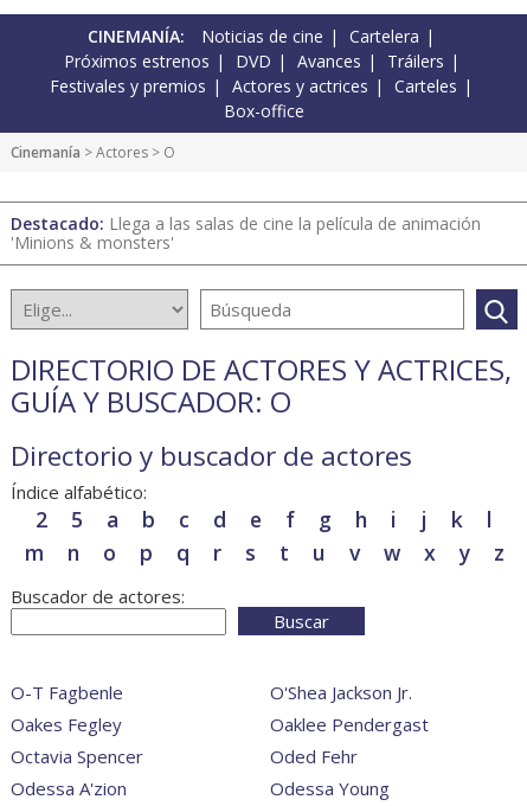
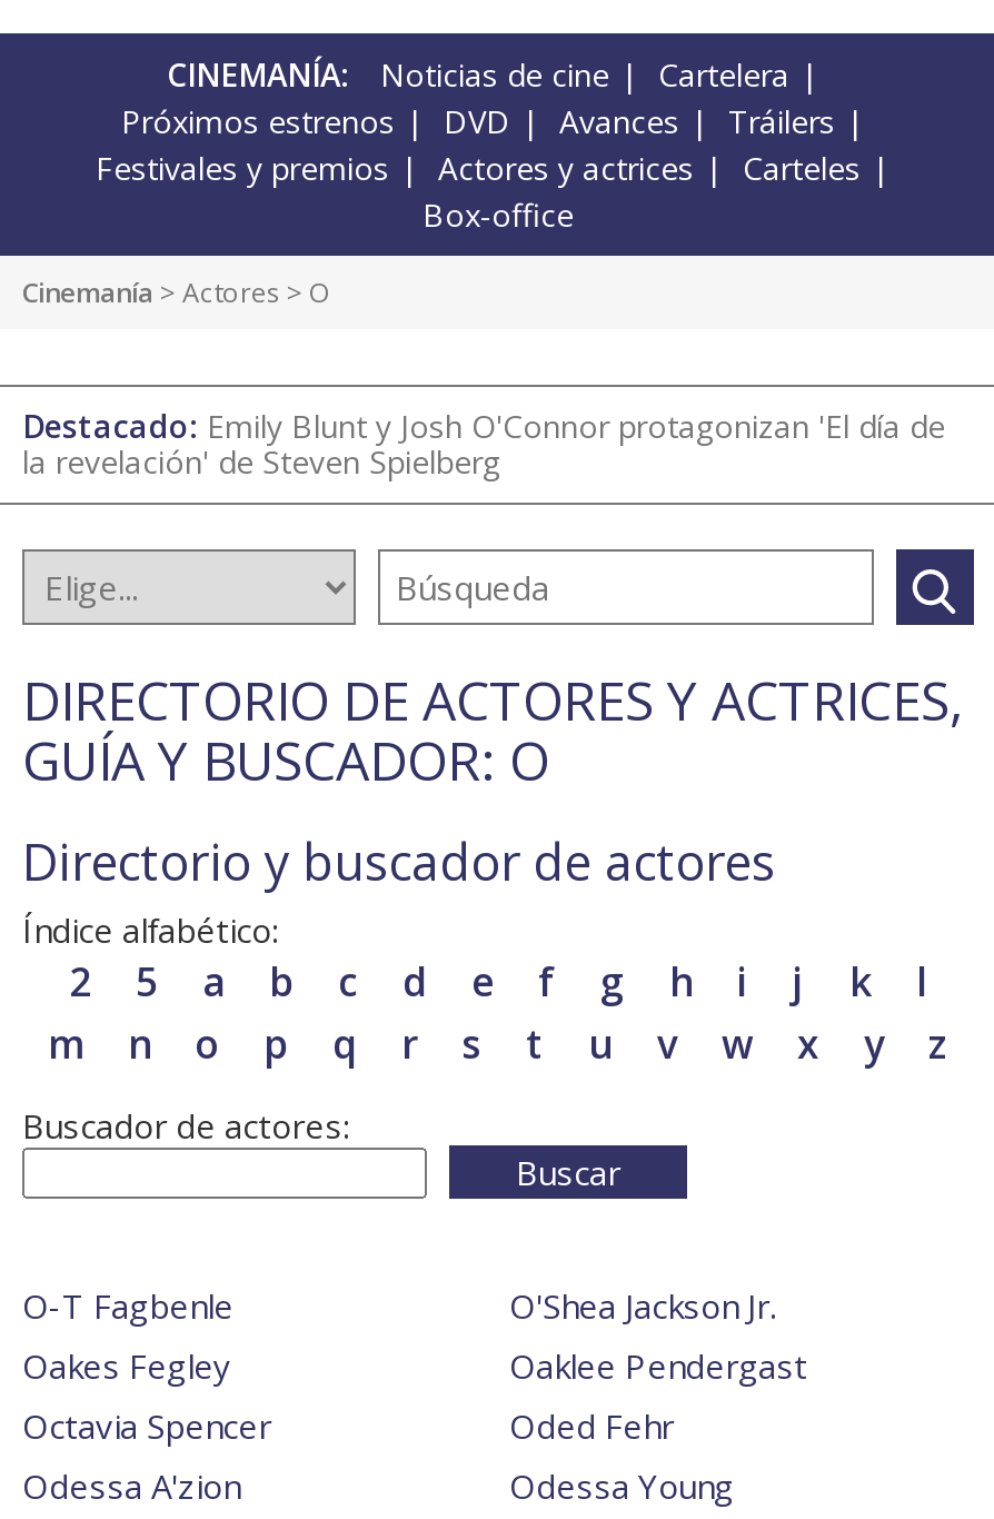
- Destacado: Llega a las salas de cine la película de animación
- 'Minions & monsters'
+ Destacado: Emily Blunt y Josh O'Connor protagonizan 'El día de
+ la revelación' de Steven Spielberg
